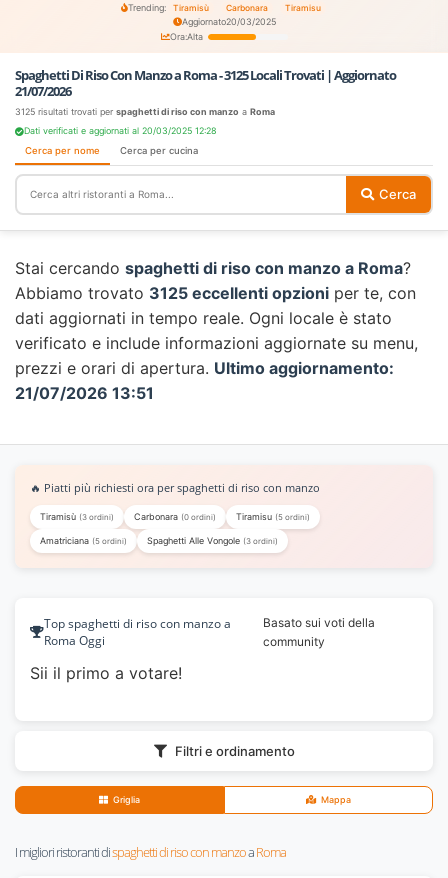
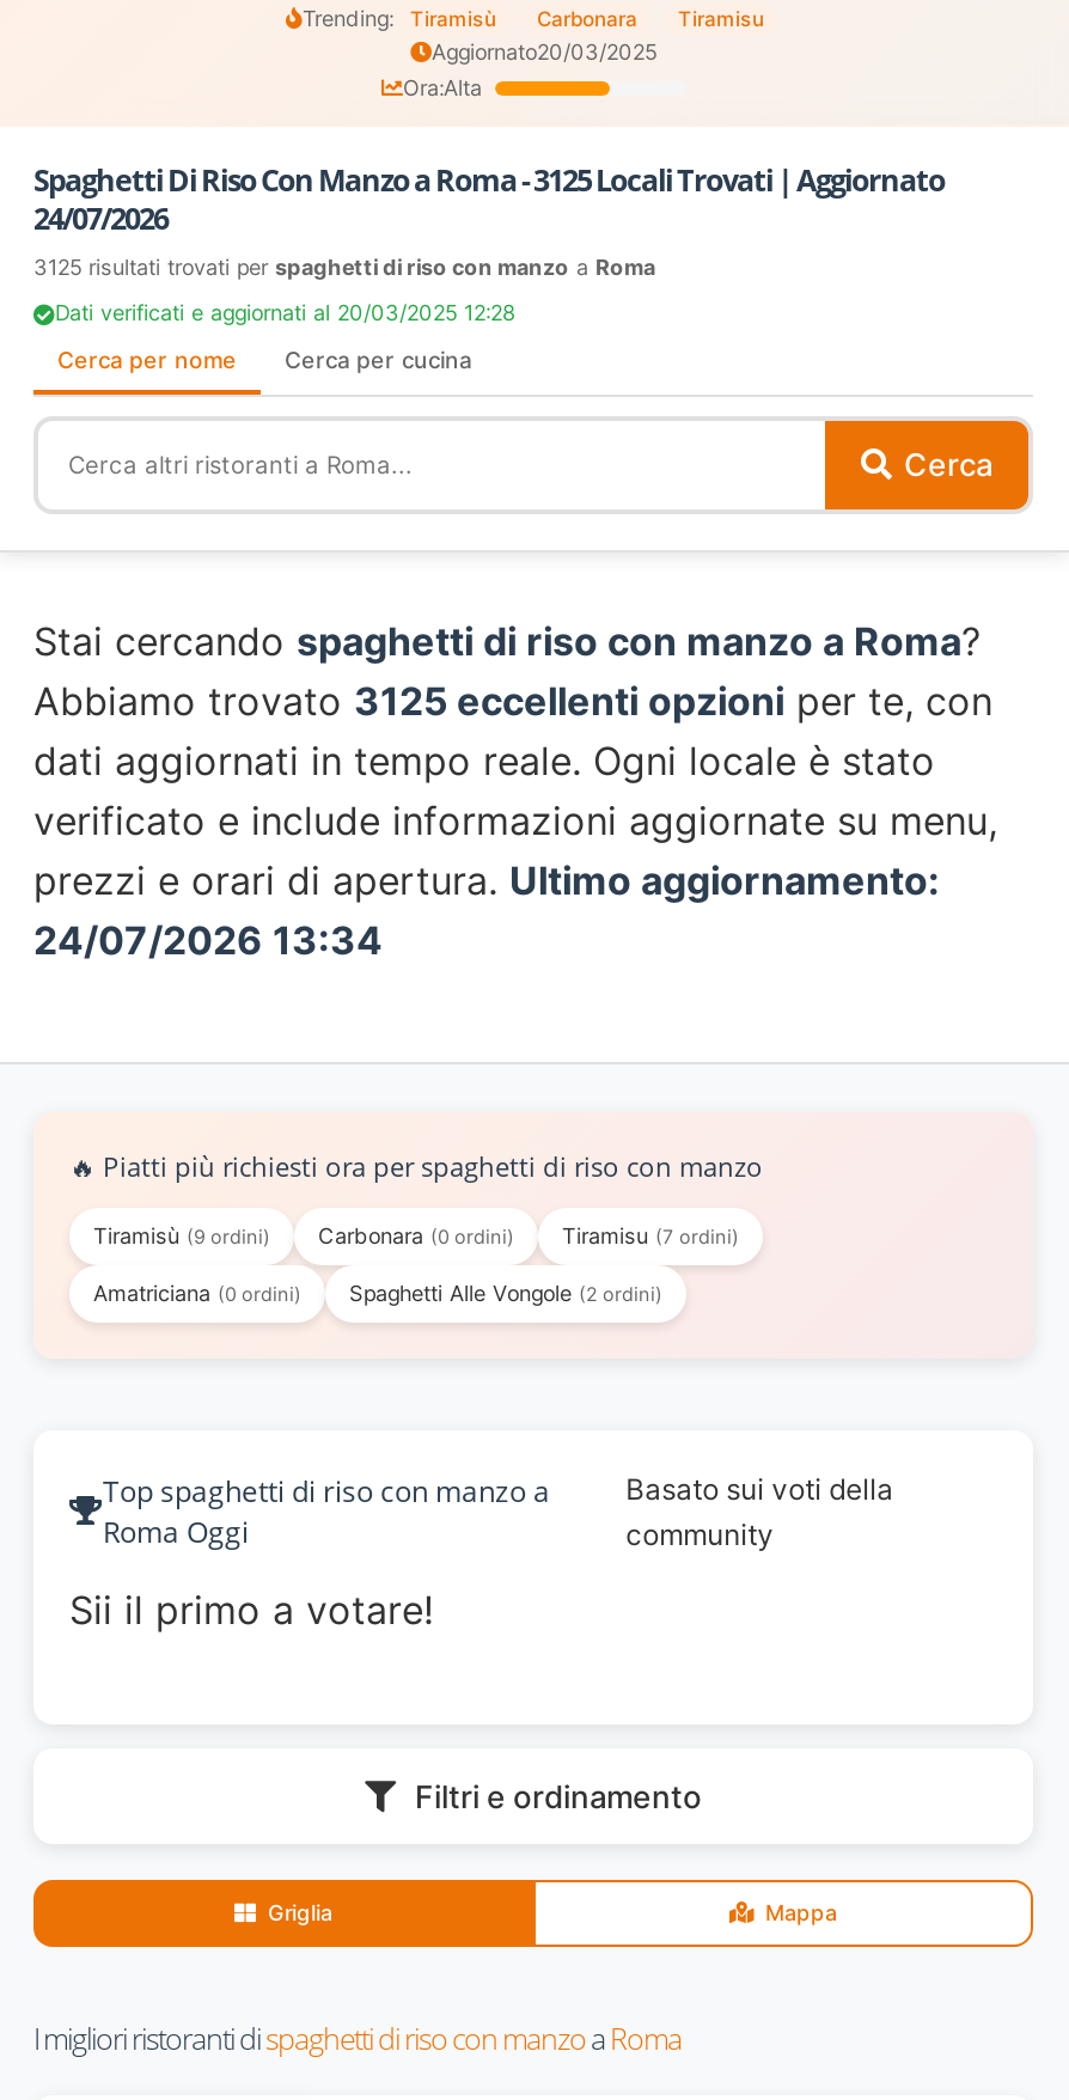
- 21/07/2026
+ 24/07/2026

- 21/07/2026 13:51
+ 24/07/2026 13:34

- Tiramisù (3 ordini)
+ Tiramisù (9 ordini)

- Tiramisu (5 ordini)
+ Tiramisu (7 ordini)

- Amatriciana (5 ordini)
+ Amatriciana (0 ordini)

- Spaghetti Alle Vongole (3 ordini)
+ Spaghetti Alle Vongole (2 ordini)
